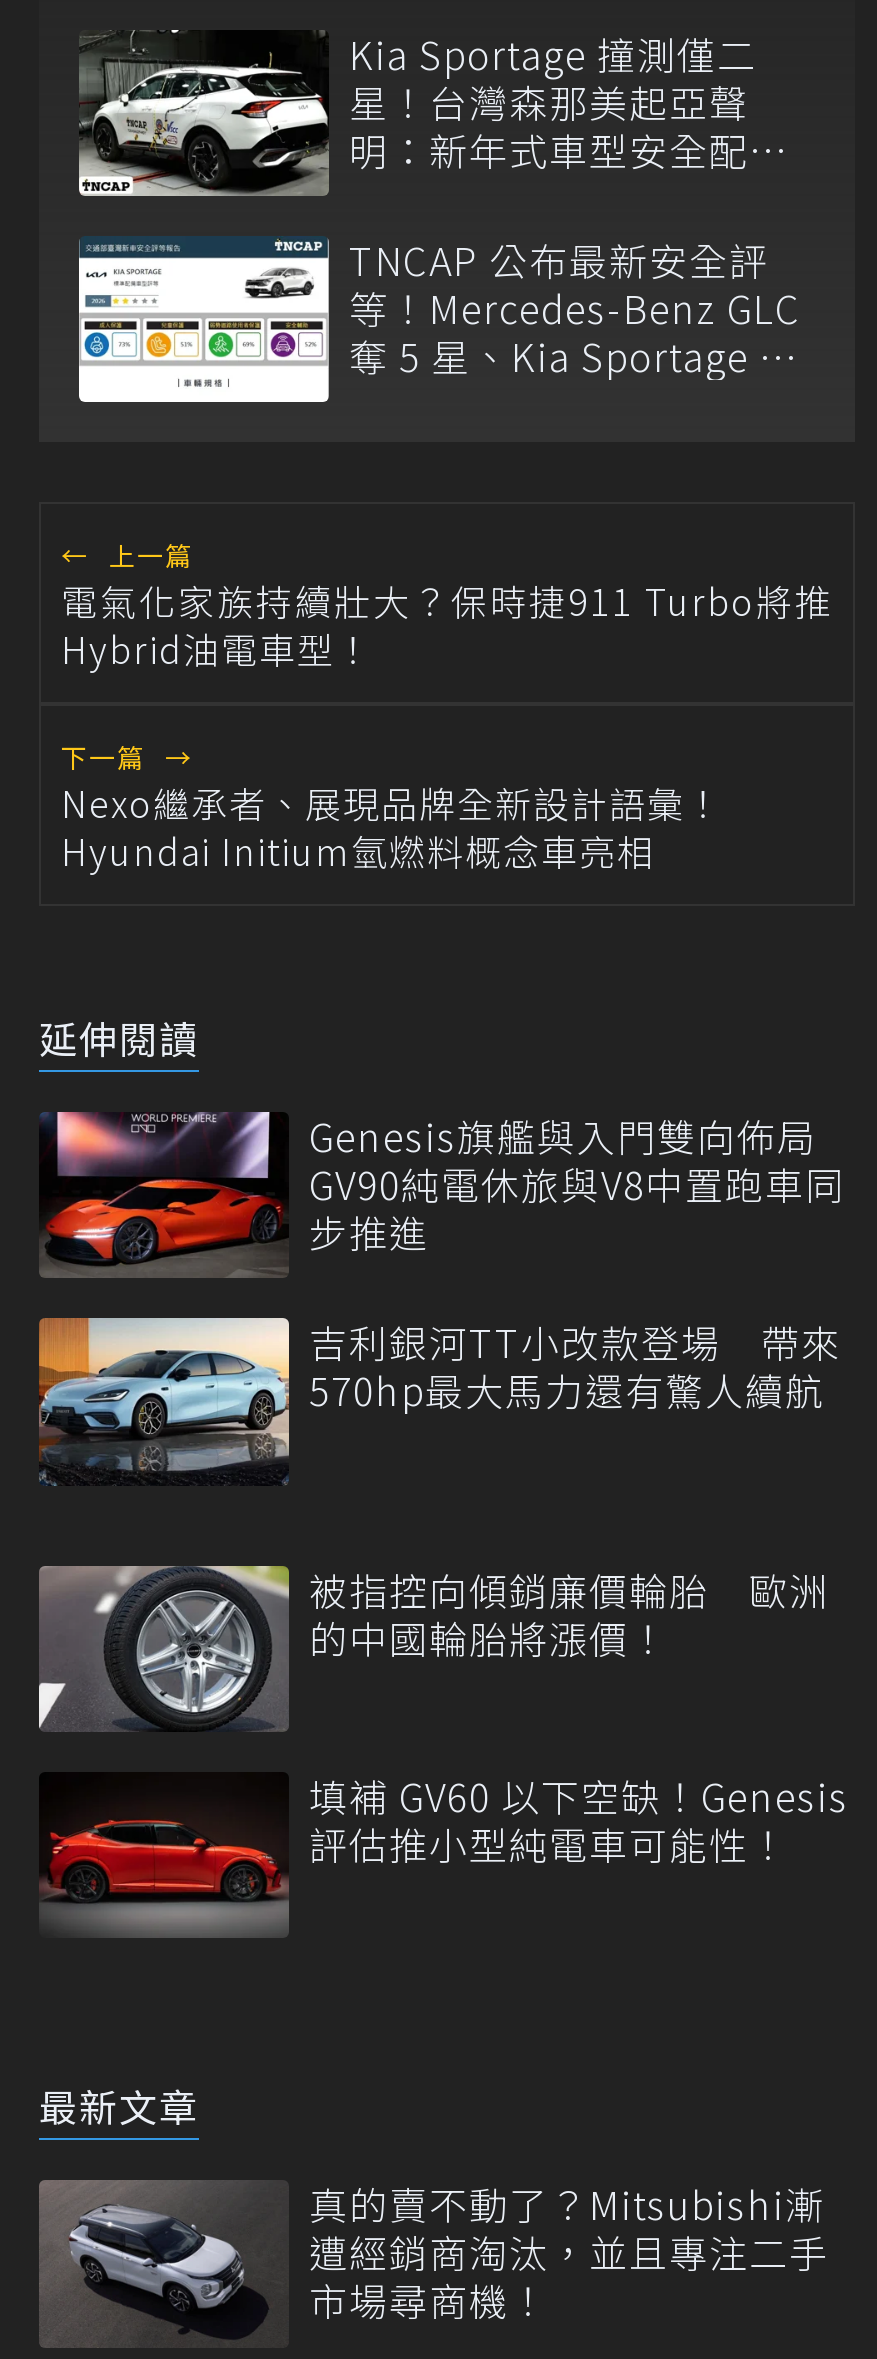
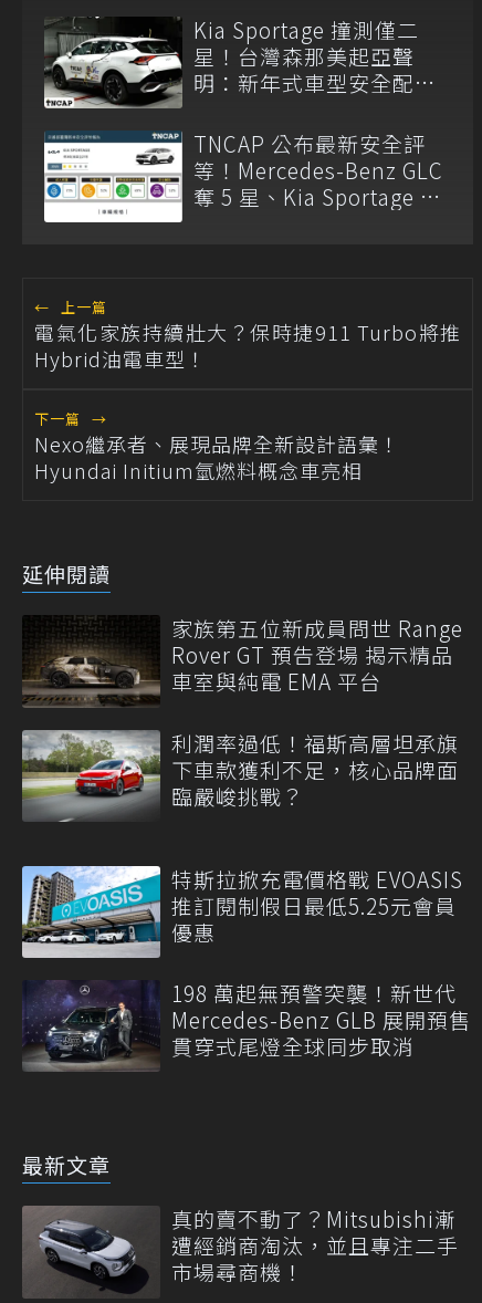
- [image]
- Genesis旗艦與入門雙向佈局
- GV90純電休旅與V8中置跑車同
- 步推進
+ [image]
+ 家族第五位新成員問世 Range
+ Rover GT 預告登場 揭示精品
+ 車室與純電 EMA 平台

- [image]
- 吉利銀河TT小改款登場 帶來
- 570hp最大馬力還有驚人續航
+ [image]
+ 利潤率過低！福斯高層坦承旗
+ 下車款獲利不足，核心品牌面
+ 臨嚴峻挑戰？

- [image]
- 被指控向傾銷廉價輪胎 歐洲
- 的中國輪胎將漲價！
+ [image]
+ 特斯拉掀充電價格戰 EVOASIS
+ 推訂閱制假日最低5.25元會員
+ 優惠

- [image]
- 填補 GV60 以下空缺！Genesis
- 評估推小型純電車可能性！
+ [image]
+ 198 萬起無預警突襲！新世代
+ Mercedes-Benz GLB 展開預售
+ 貫穿式尾燈全球同步取消
